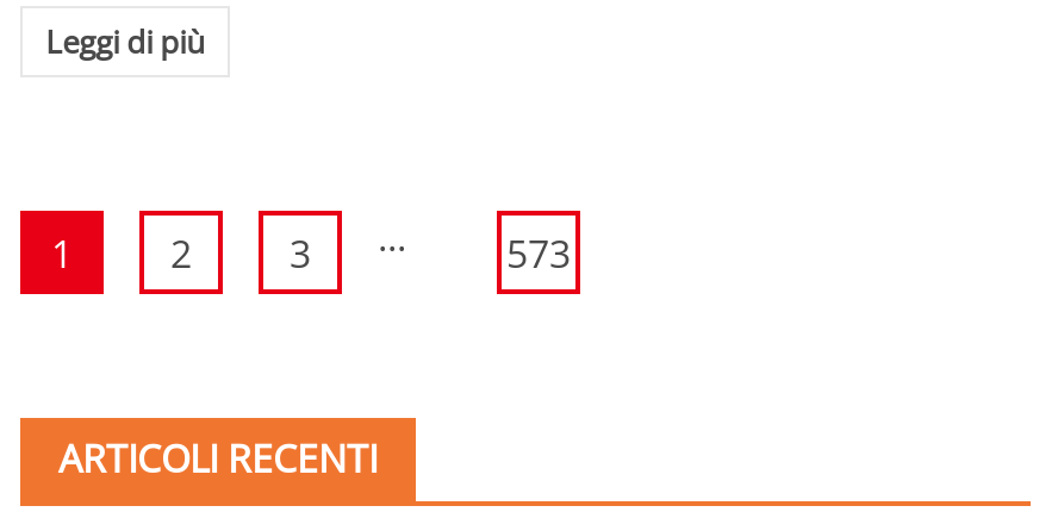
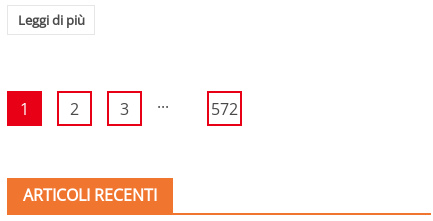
- 573
+ 572
